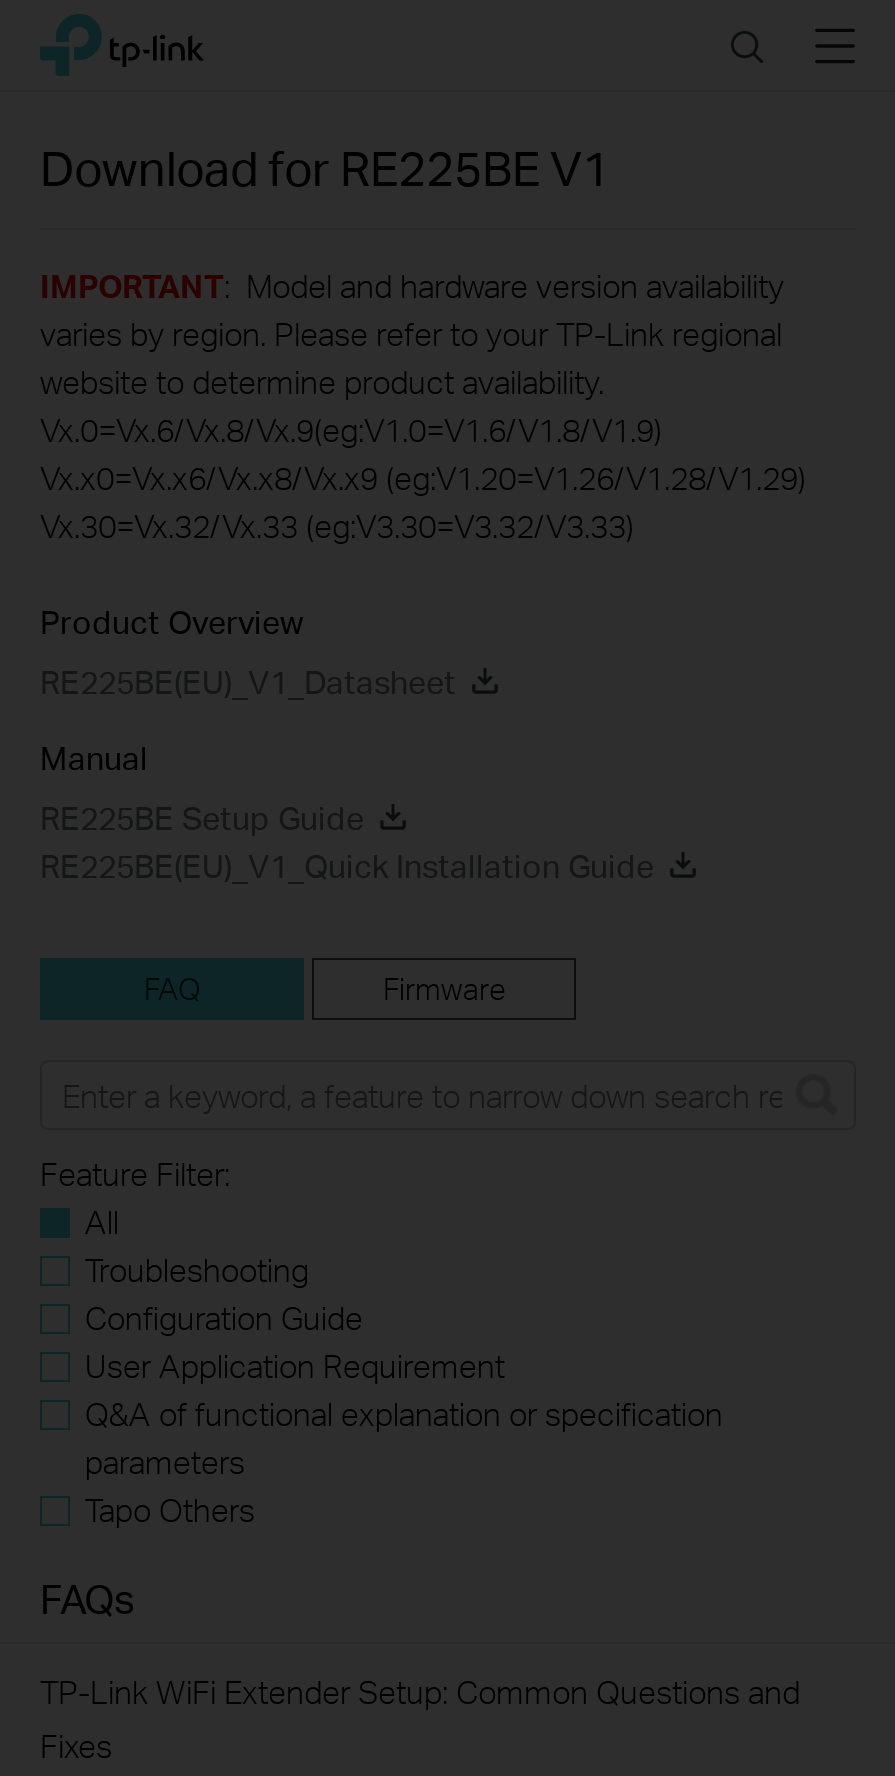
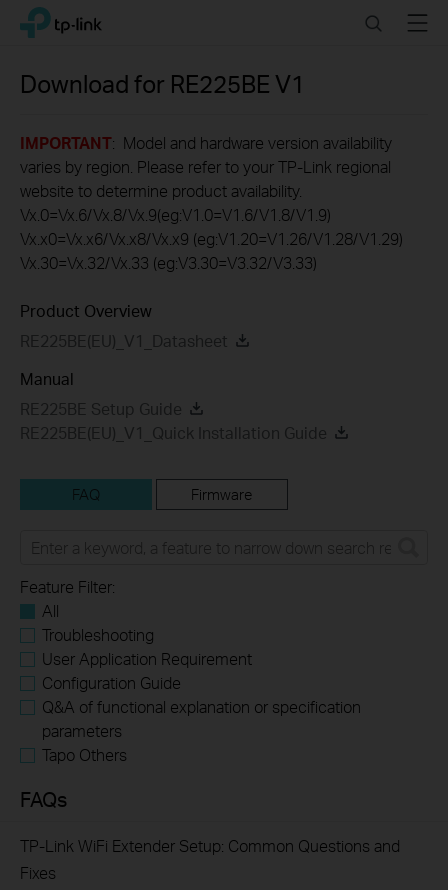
moved down: Configuration Guide

moved up: User Application Requirement
